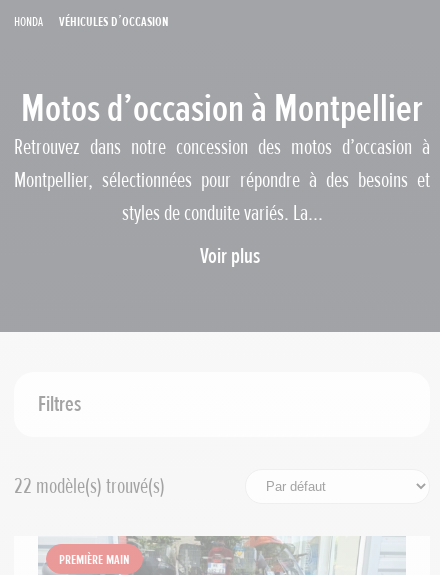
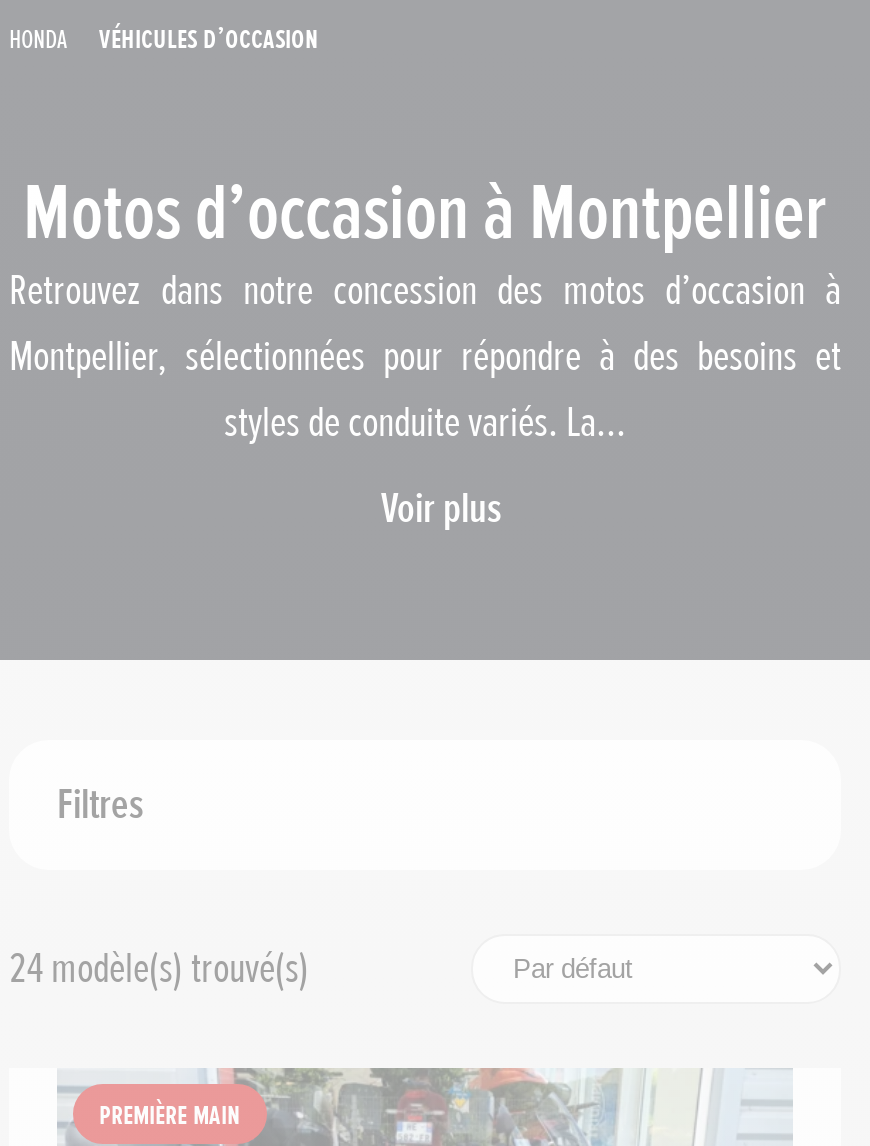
- 22 modèle(s) trouvé(s)
+ 24 modèle(s) trouvé(s)
